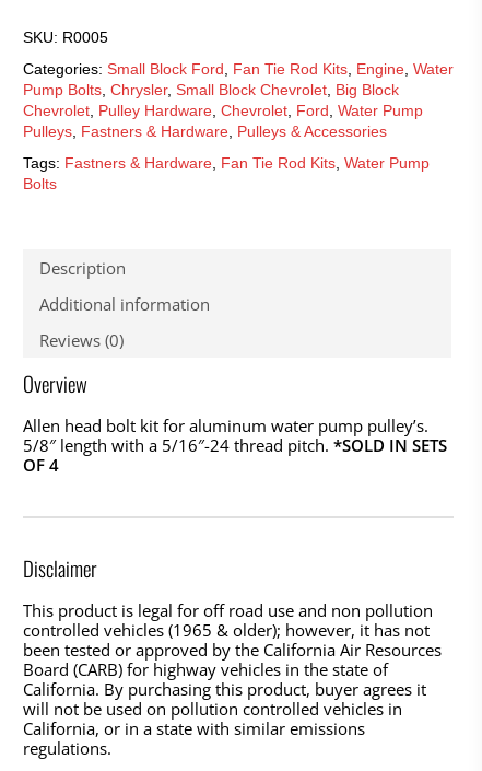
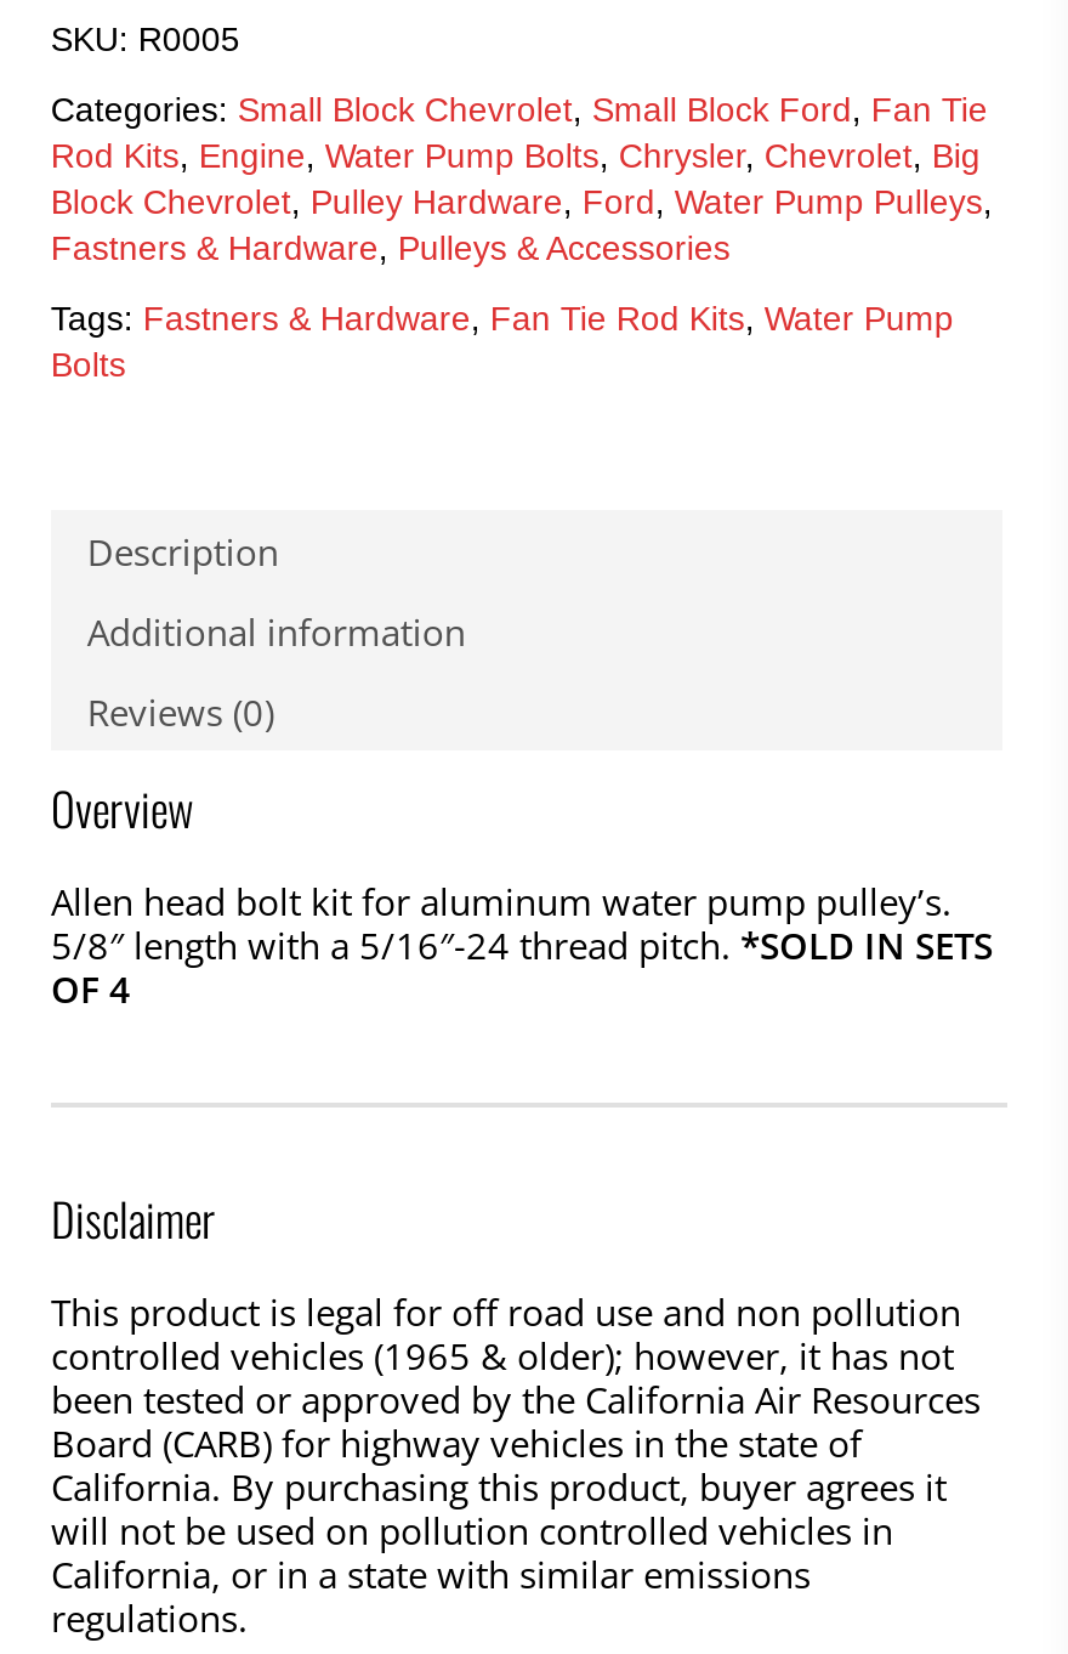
- Categories: Small Block Ford, Fan Tie Rod Kits, Engine, Water
- Pump Bolts, Chrysler, Small Block Chevrolet, Big Block
- Chevrolet, Pulley Hardware, Chevrolet, Ford, Water Pump
- Pulleys, Fastners & Hardware, Pulleys & Accessories
+ Categories: Small Block Chevrolet, Small Block Ford, Fan Tie
+ Rod Kits, Engine, Water Pump Bolts, Chrysler, Chevrolet, Big
+ Block Chevrolet, Pulley Hardware, Ford, Water Pump Pulleys,
+ Fastners & Hardware, Pulleys & Accessories
